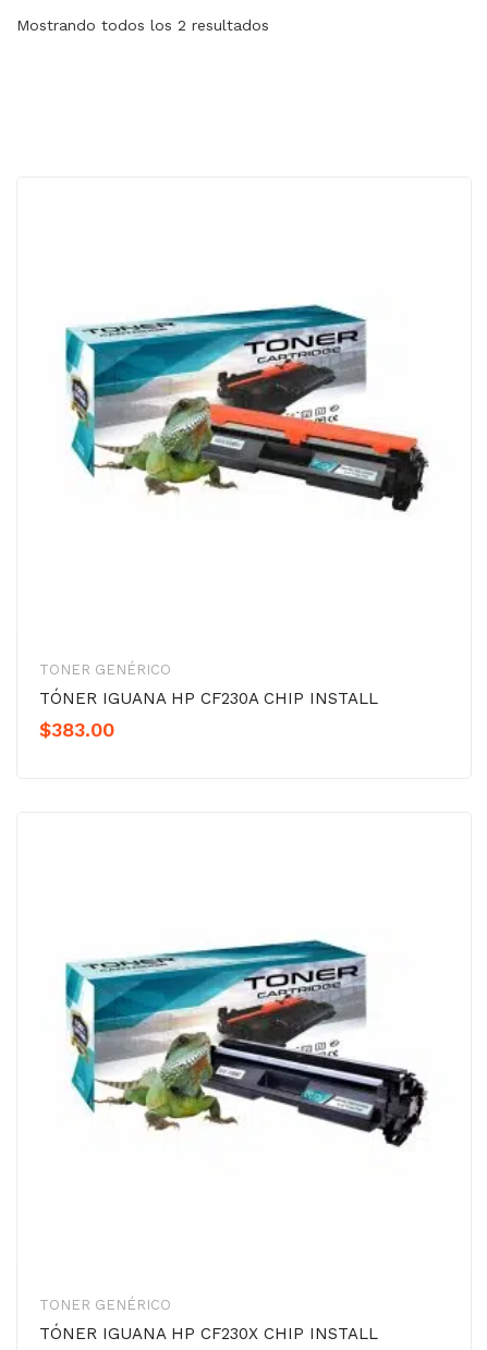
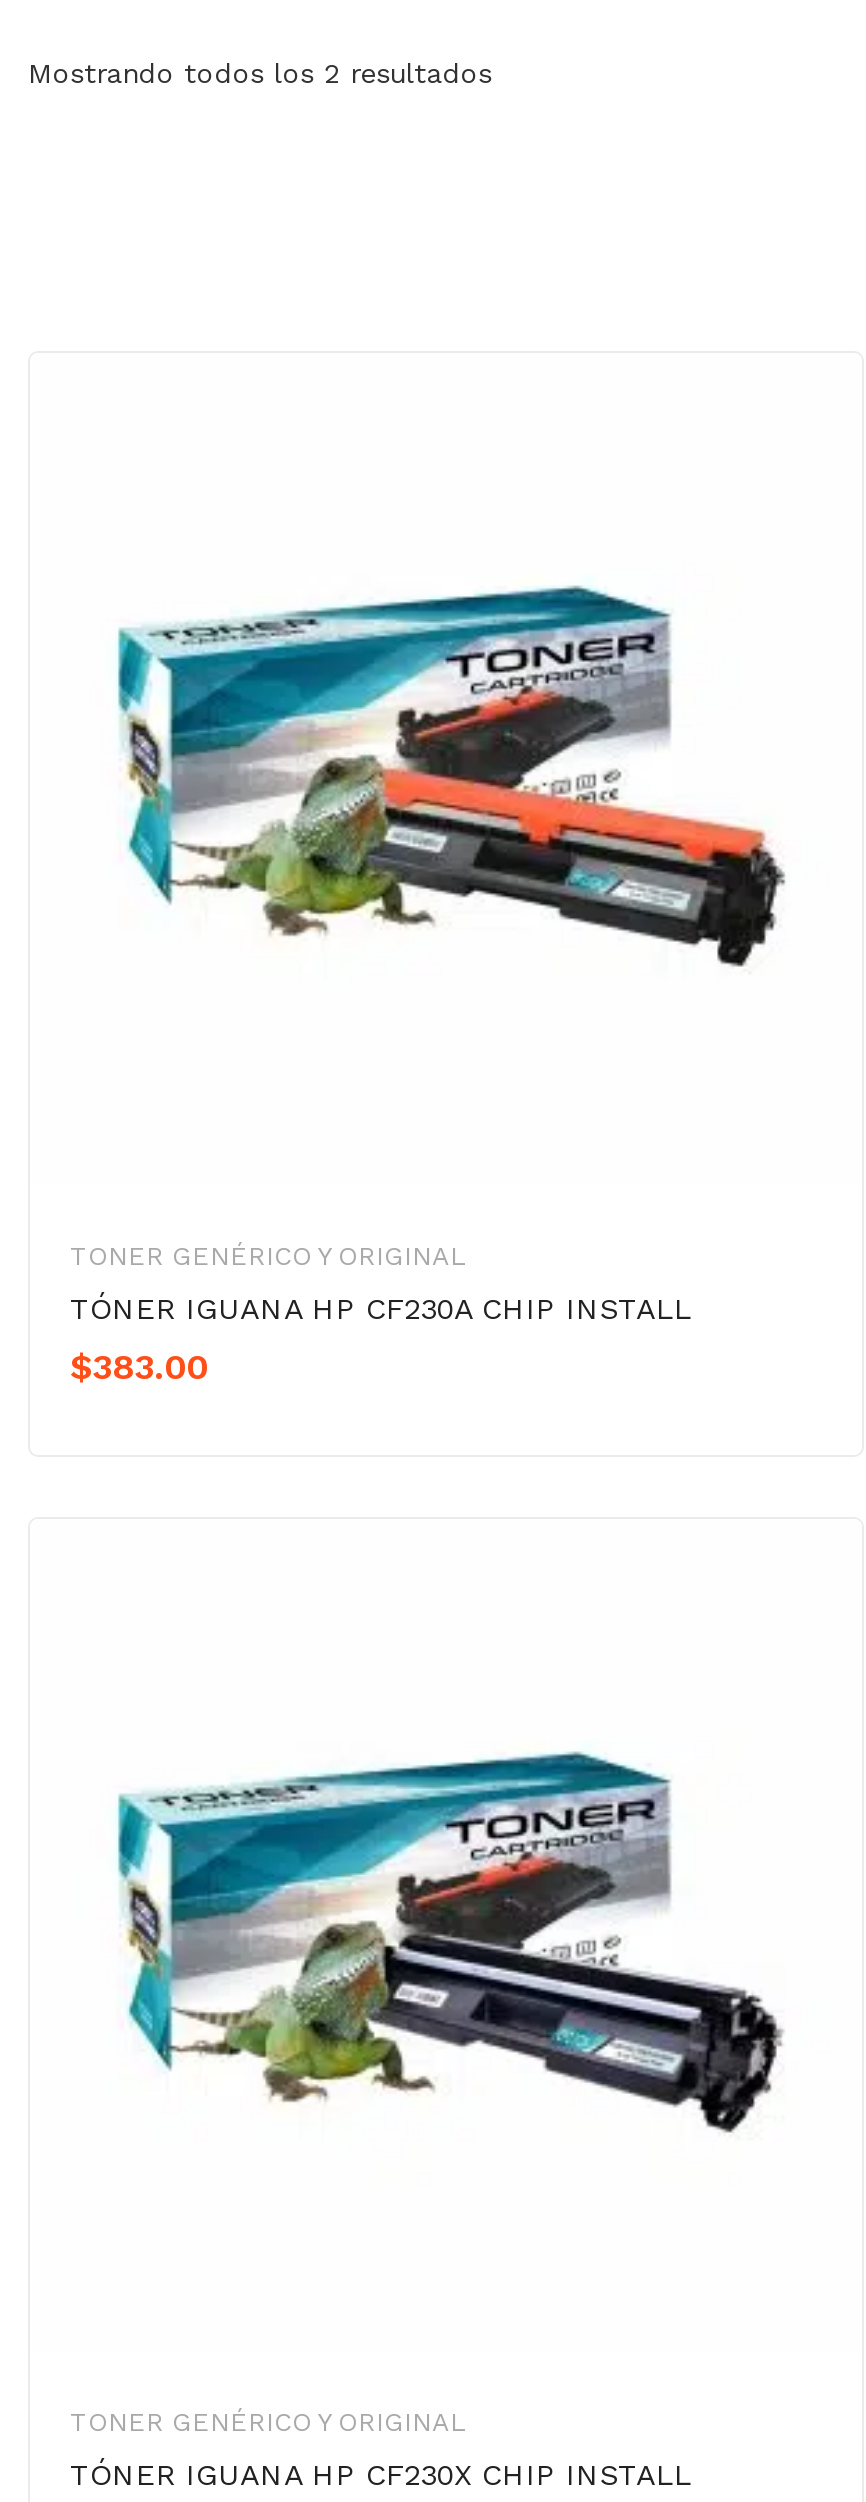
- TONER GENÉRICO
+ TONER GENÉRICO Y ORIGINAL

- TONER GENÉRICO
+ TONER GENÉRICO Y ORIGINAL
